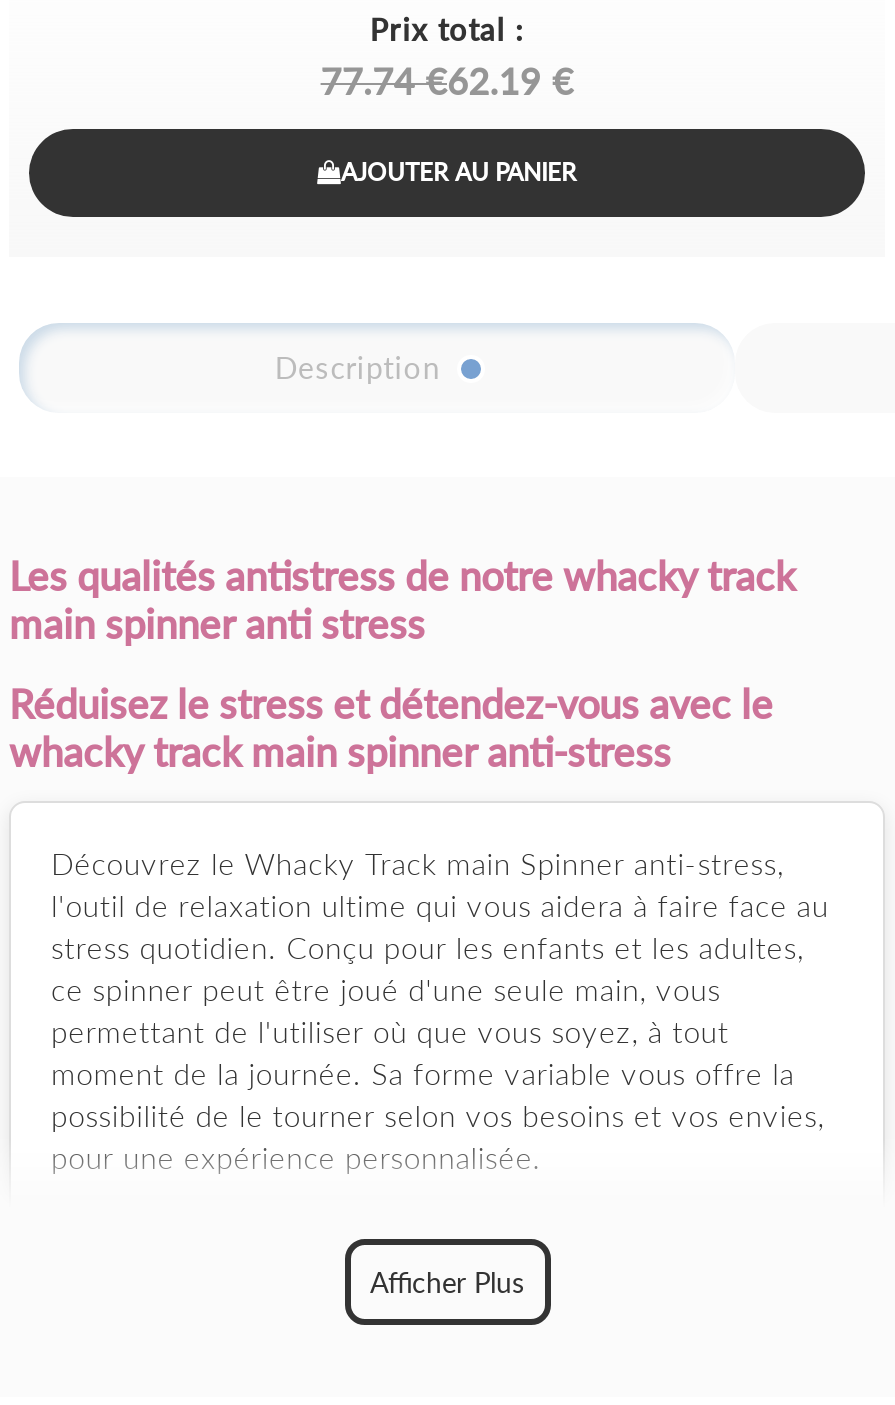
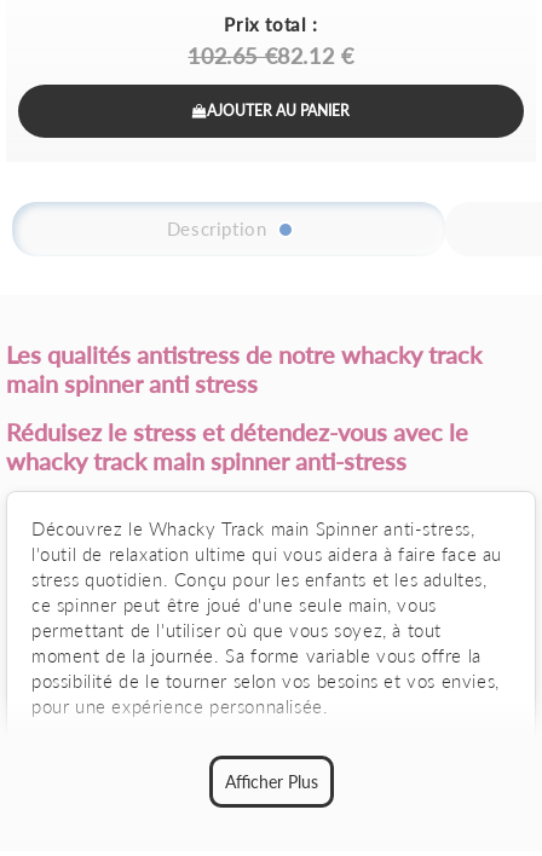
- 77.74 €62.19 €
+ 102.65 €82.12 €
